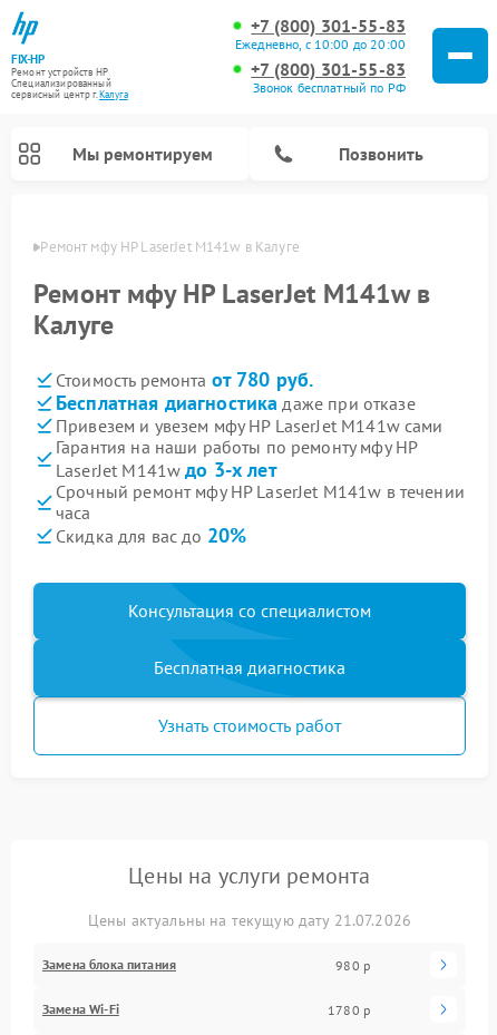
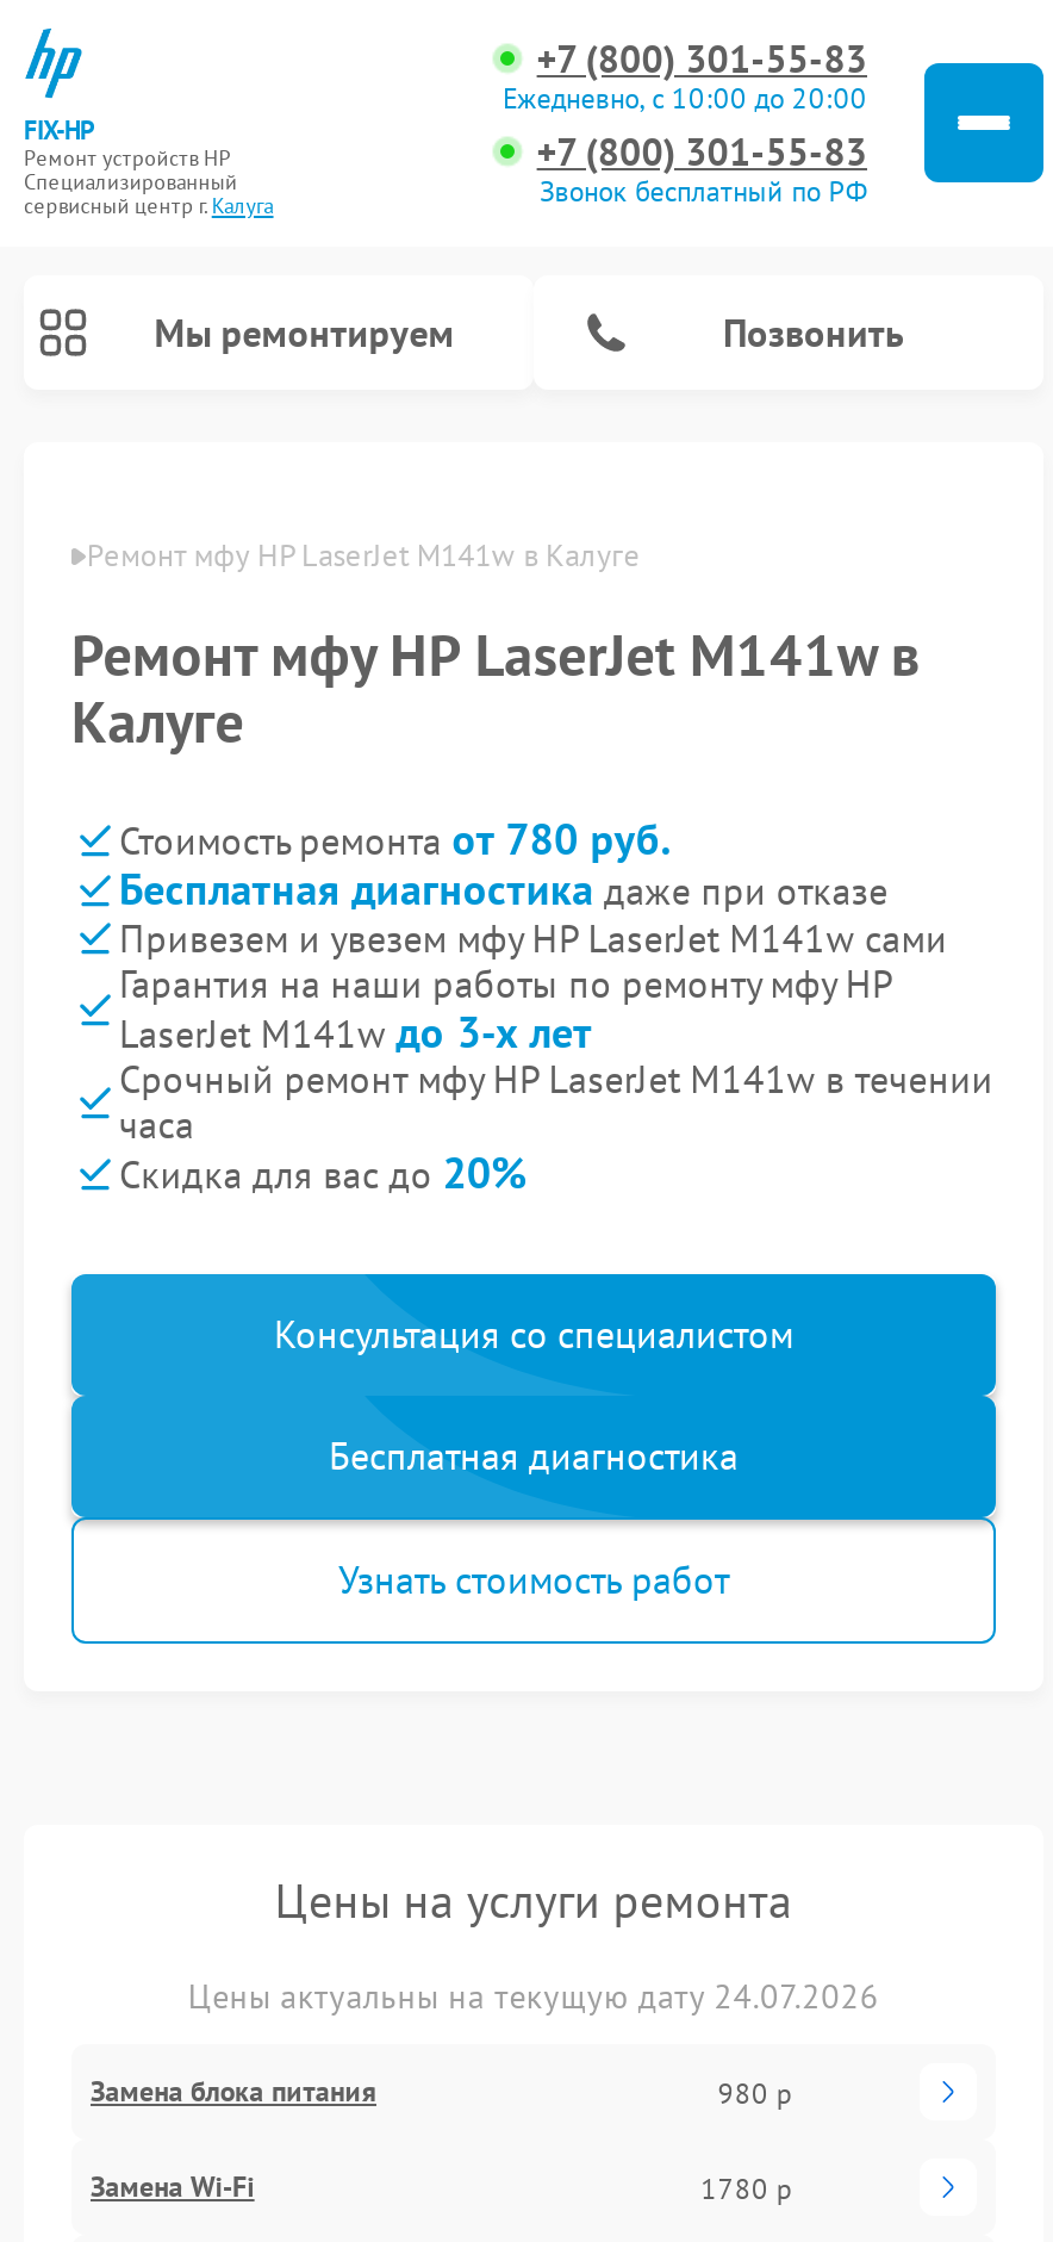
- Цены актуальны на текущую дату 21.07.2026
+ Цены актуальны на текущую дату 24.07.2026
